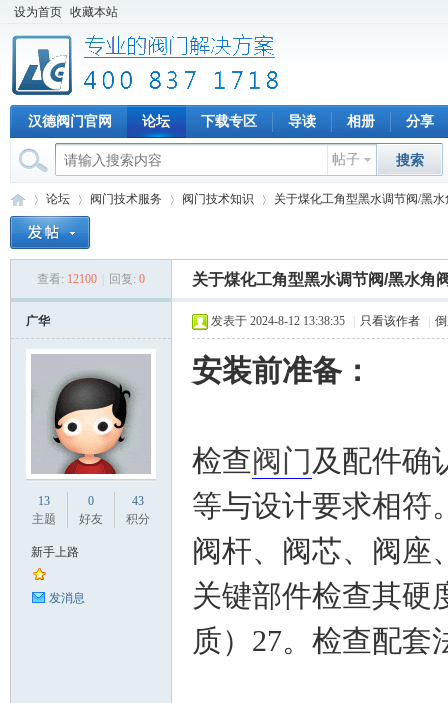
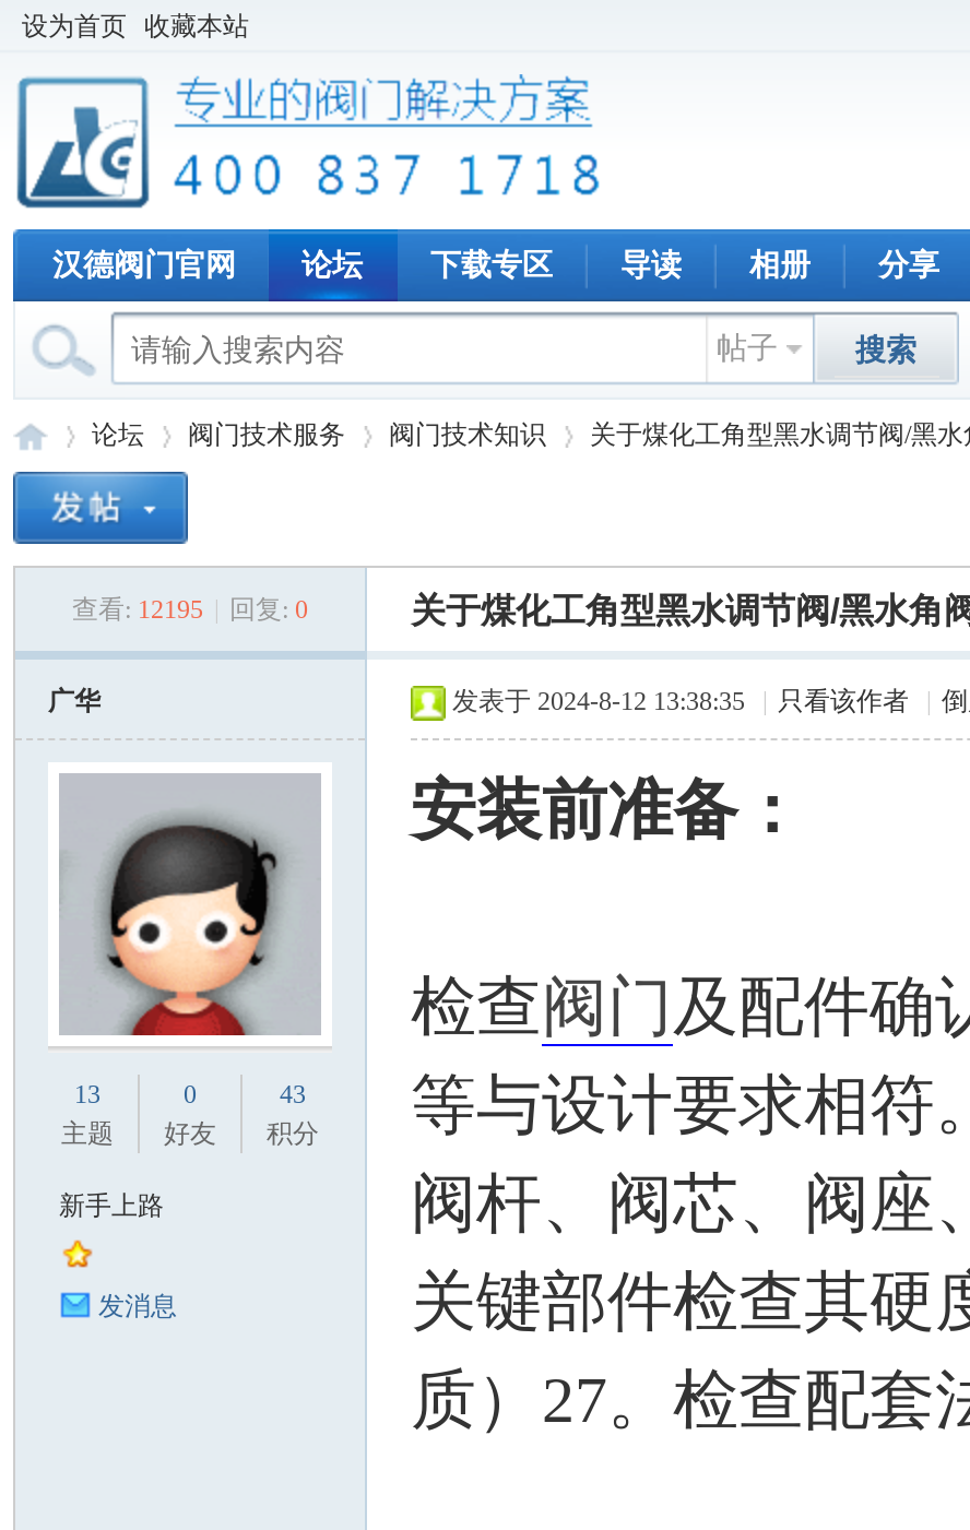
- 查看: 12100
+ 查看: 12195
